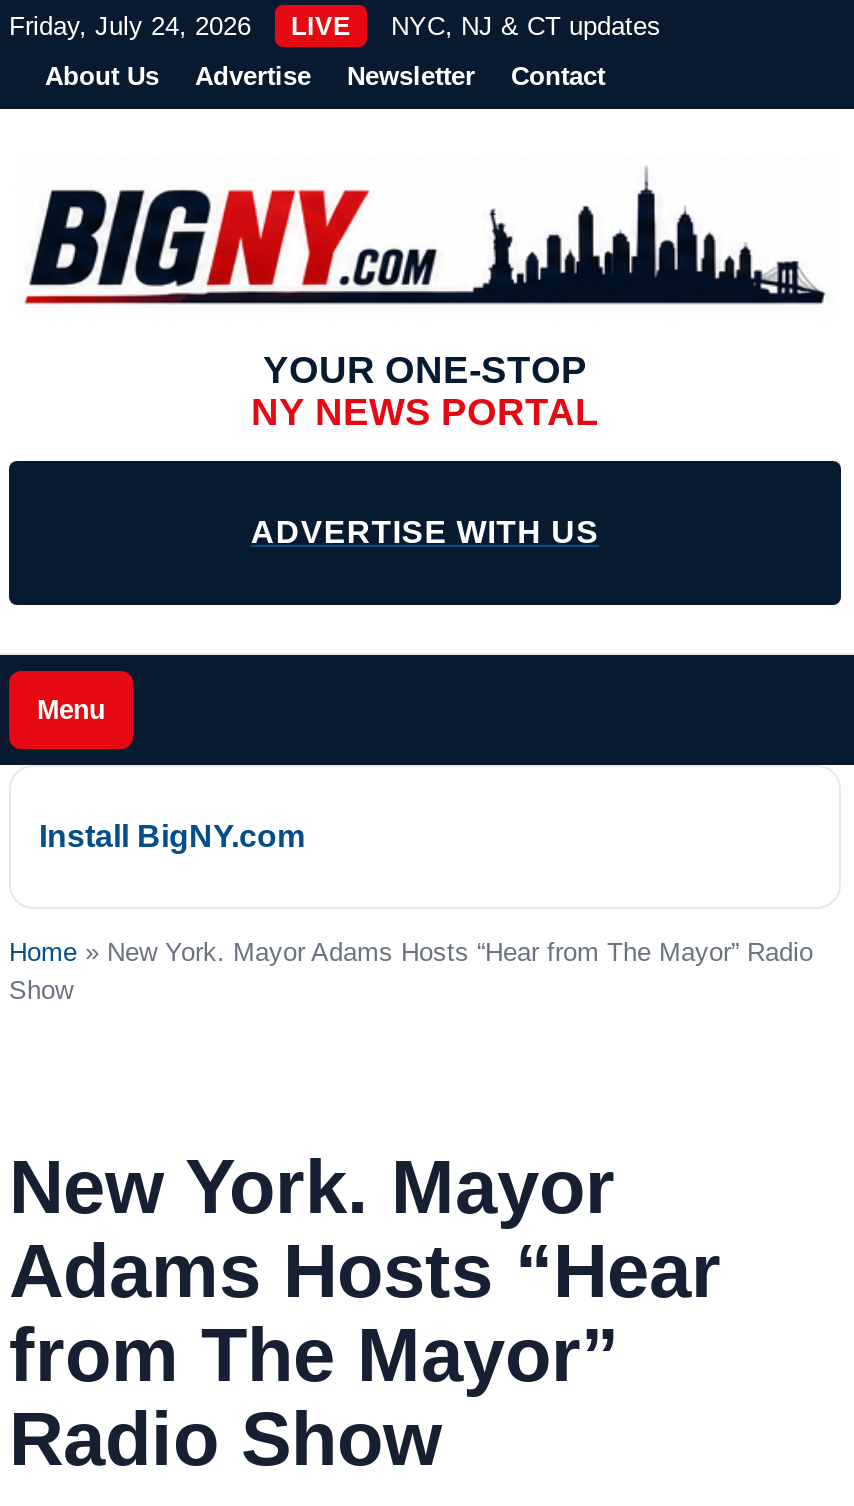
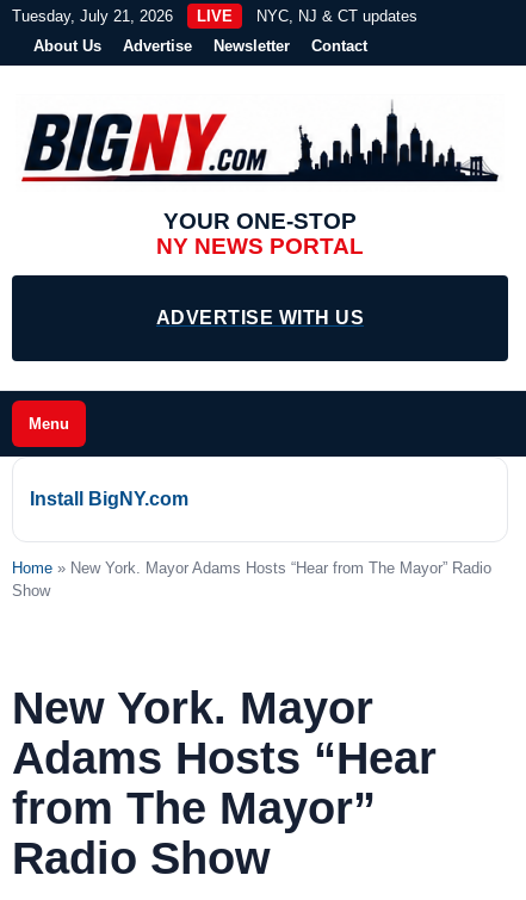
- Friday, July 24, 2026 LIVE NYC, NJ & CT updates
+ Tuesday, July 21, 2026 LIVE NYC, NJ & CT updates
